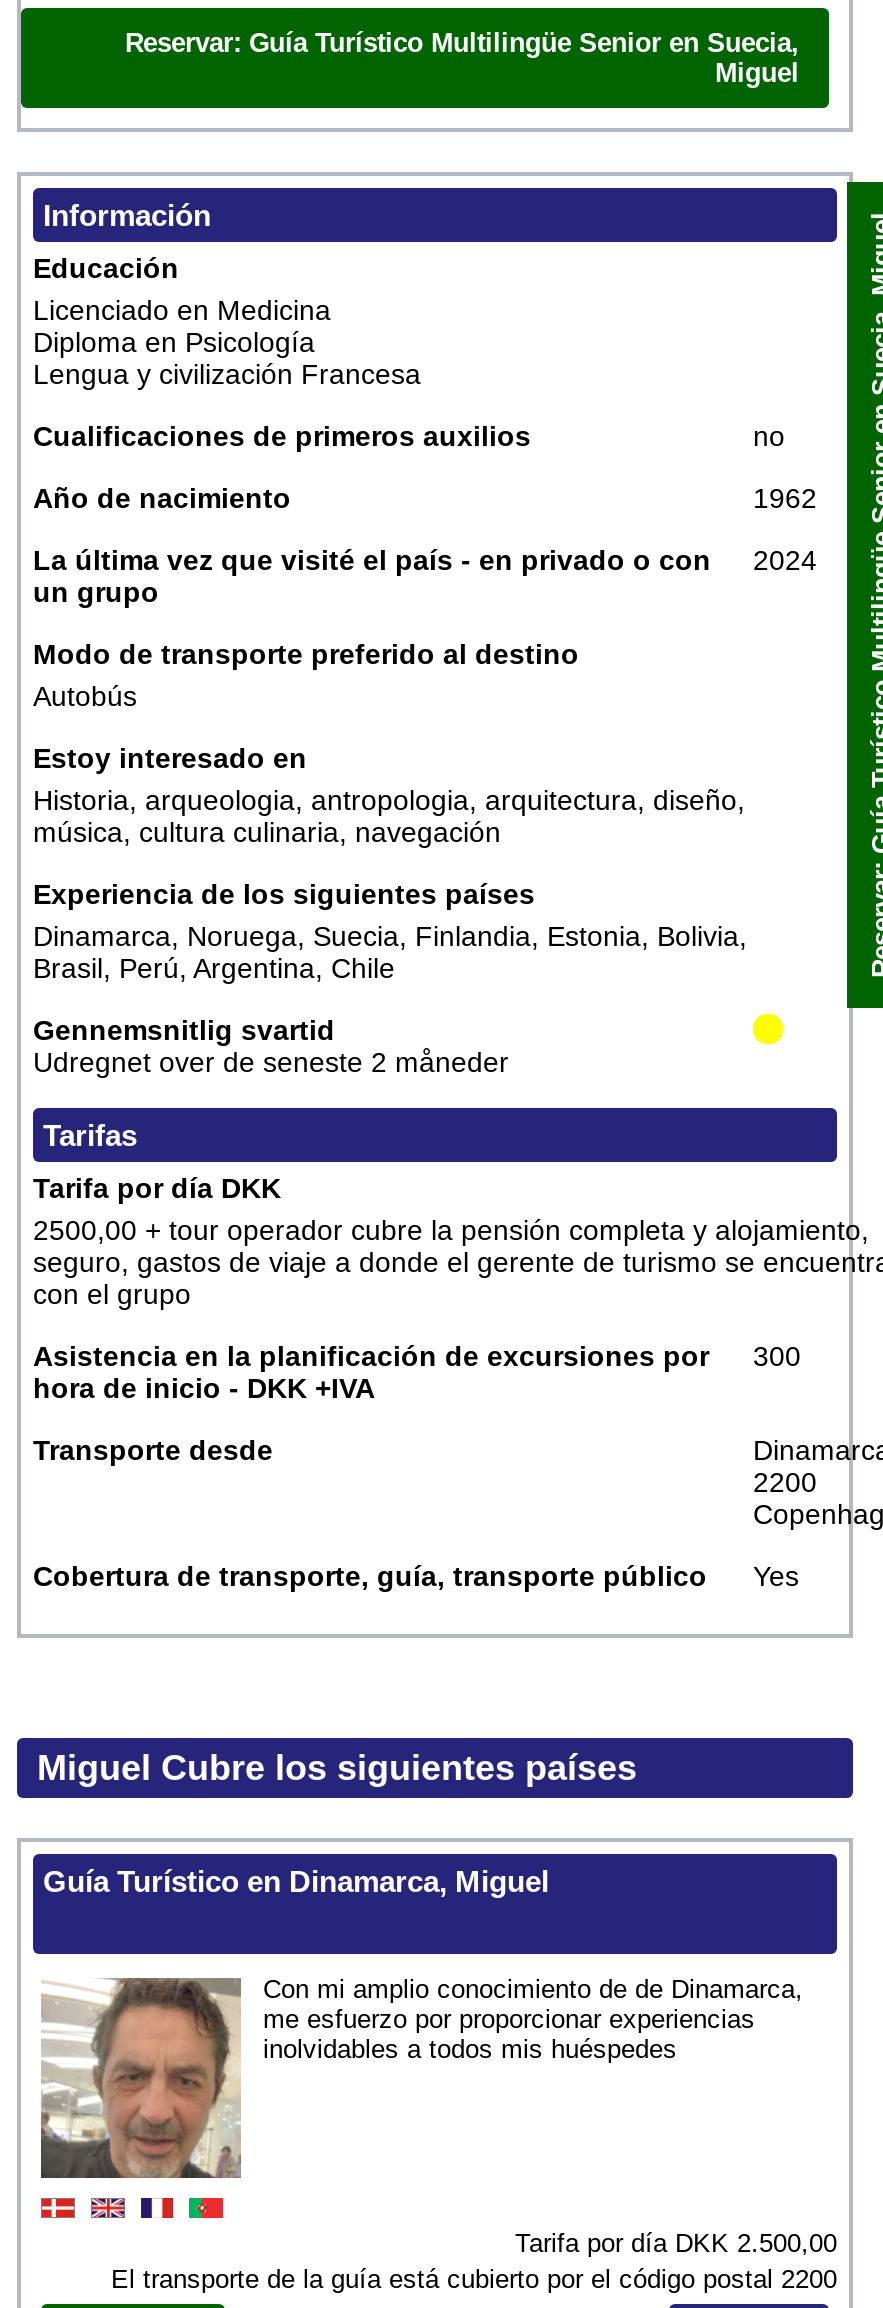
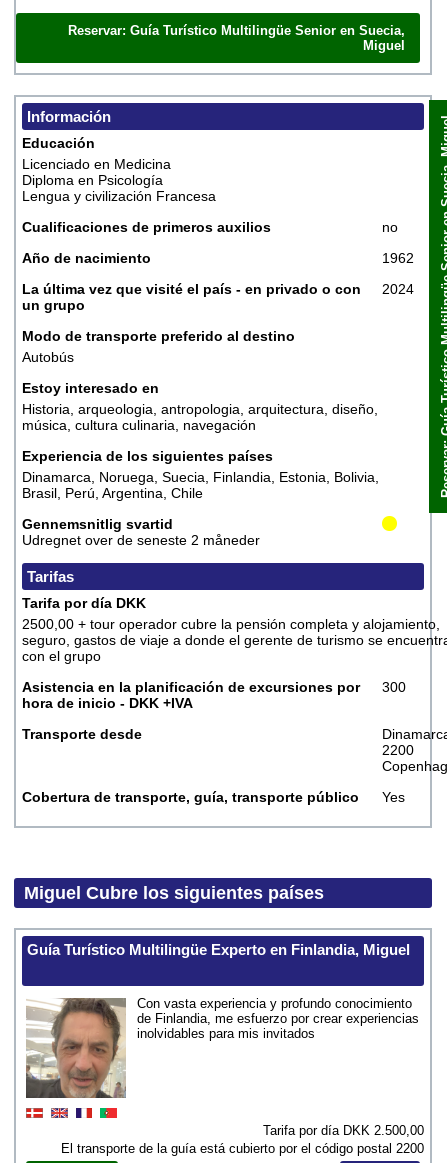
- Guía Turístico en Dinamarca, Miguel
+ Guía Turístico Multilingüe Experto en Finlandia, Miguel

- Con mi amplio conocimiento de de Dinamarca,
- me esfuerzo por proporcionar experiencias
- inolvidables a todos mis huéspedes
+ Con vasta experiencia y profundo conocimiento
+ de Finlandia, me esfuerzo por crear experiencias
+ inolvidables para mis invitados
